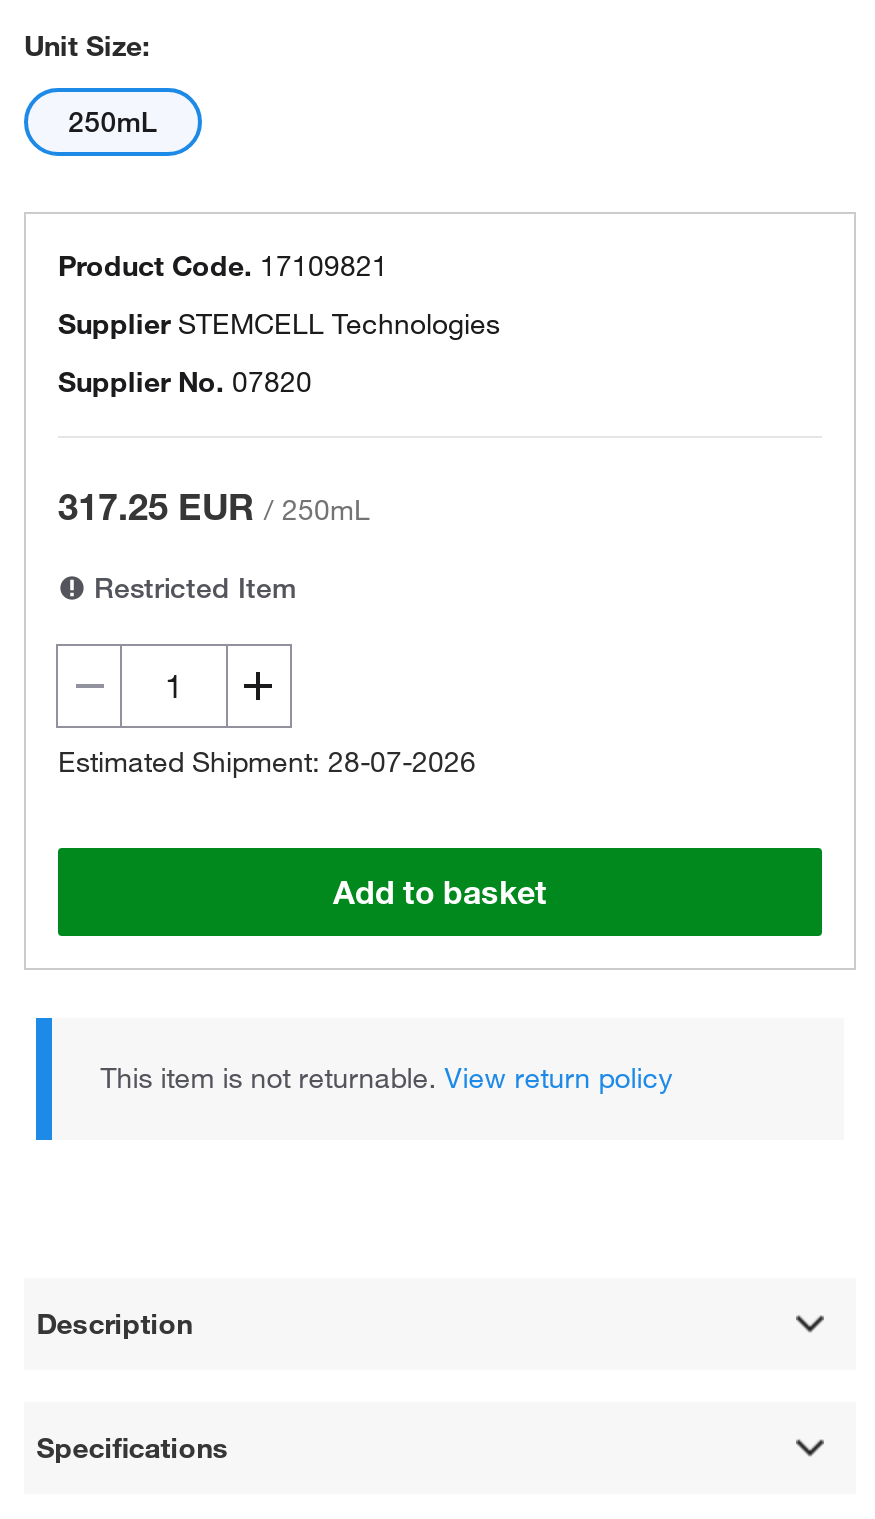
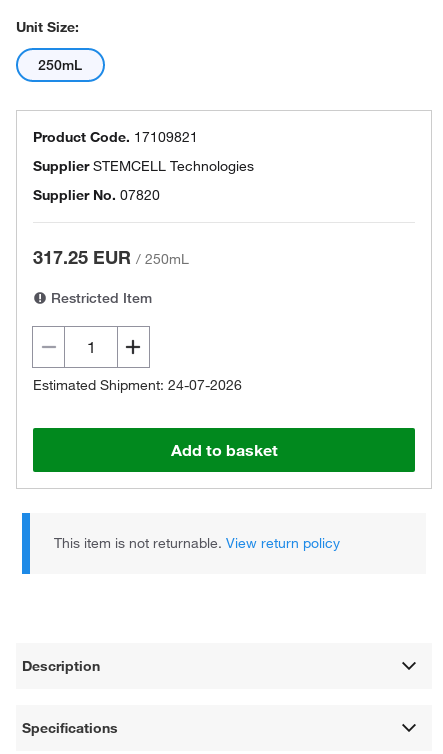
- Estimated Shipment: 28-07-2026
+ Estimated Shipment: 24-07-2026
